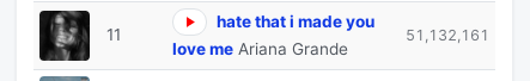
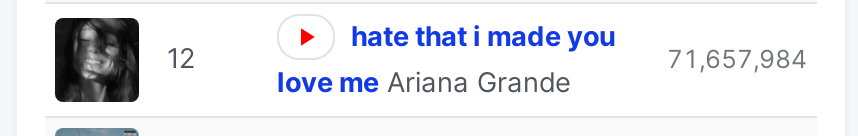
- 11
+ 12

- 51,132,161
+ 71,657,984
